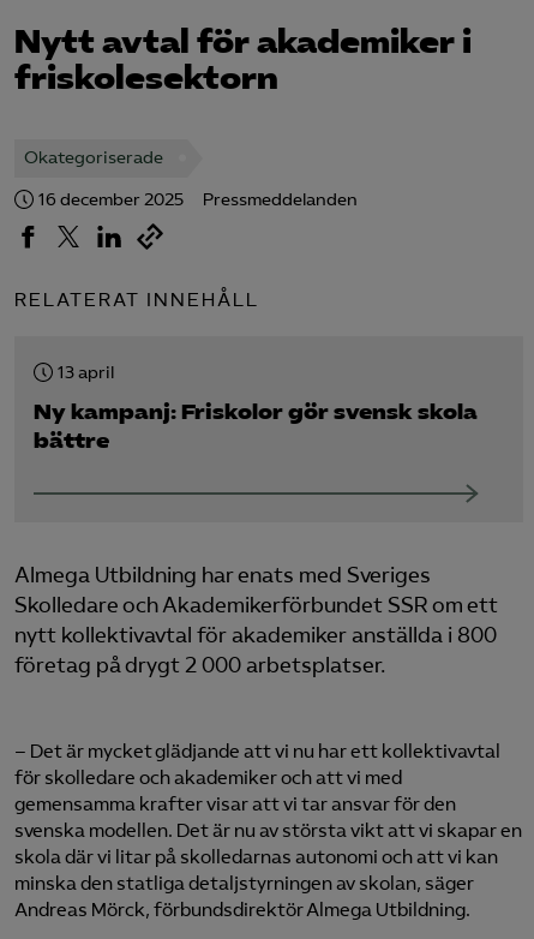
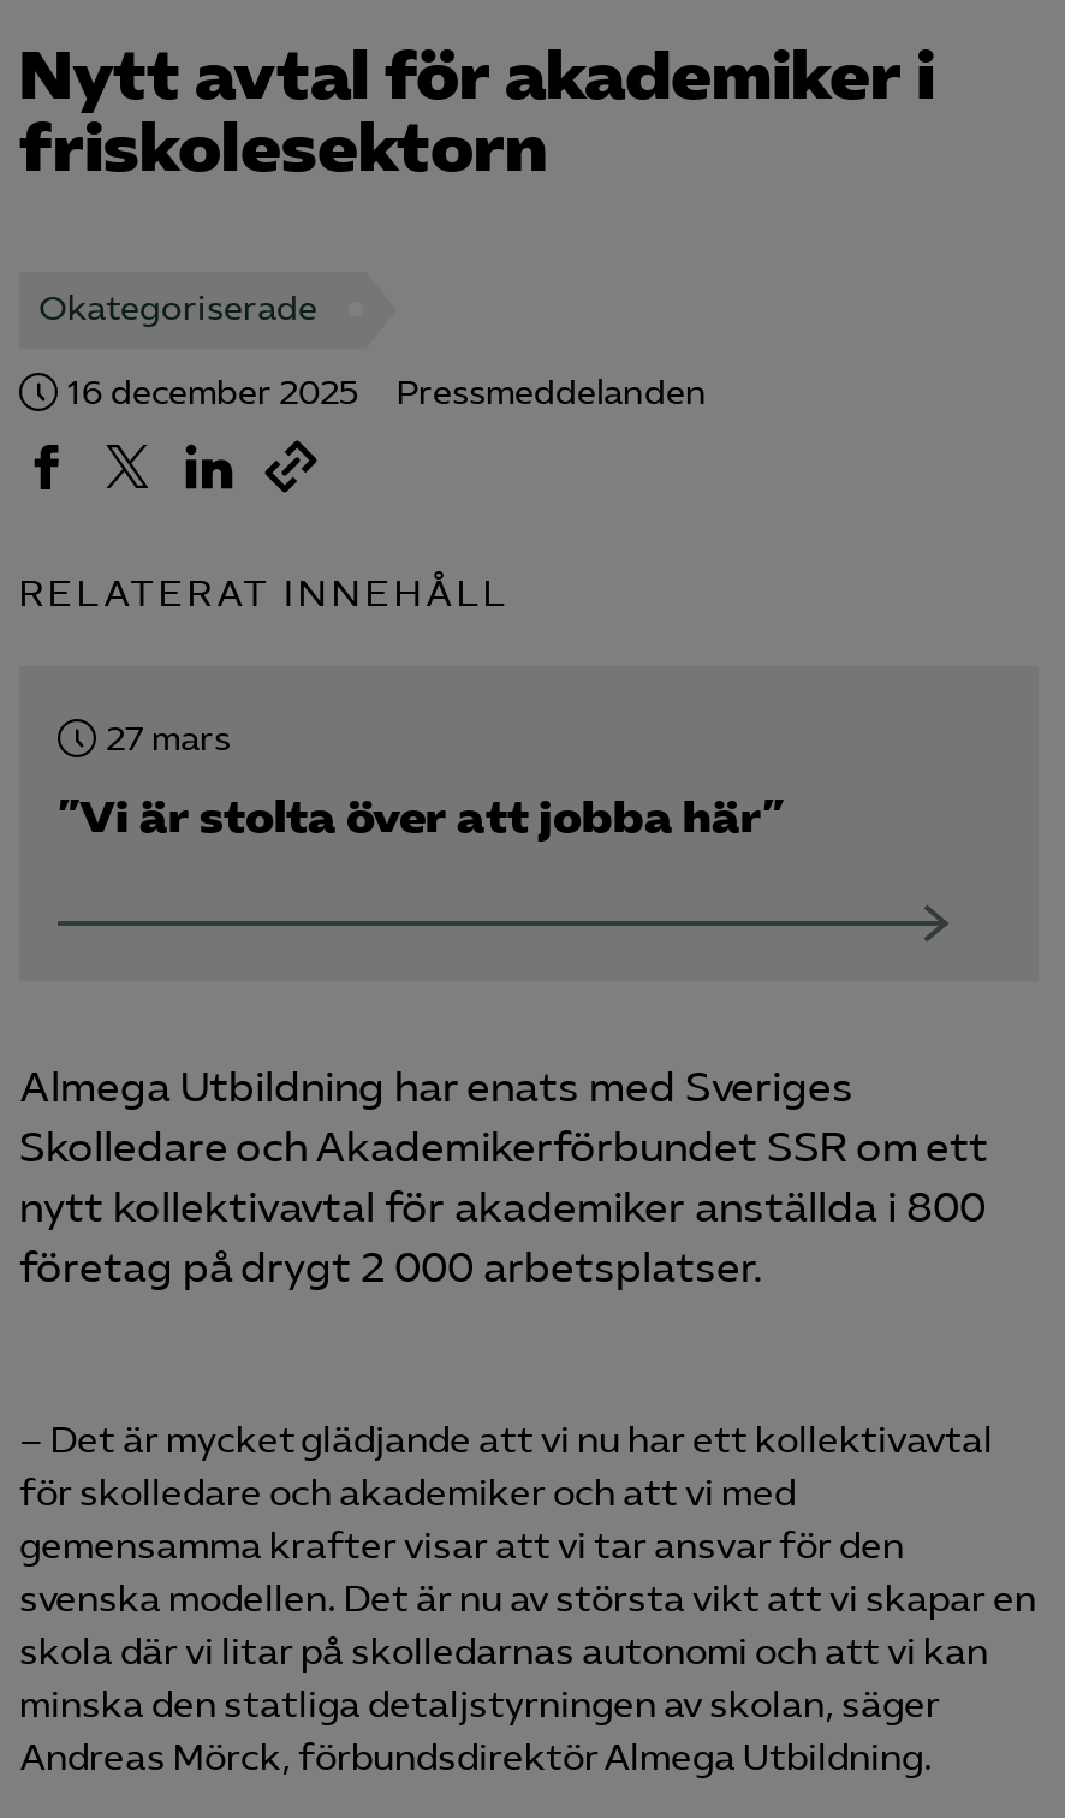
- 13 april
+ 27 mars

- Ny kampanj: Friskolor gör svensk skola
- bättre
+ ”Vi är stolta över att jobba här”
